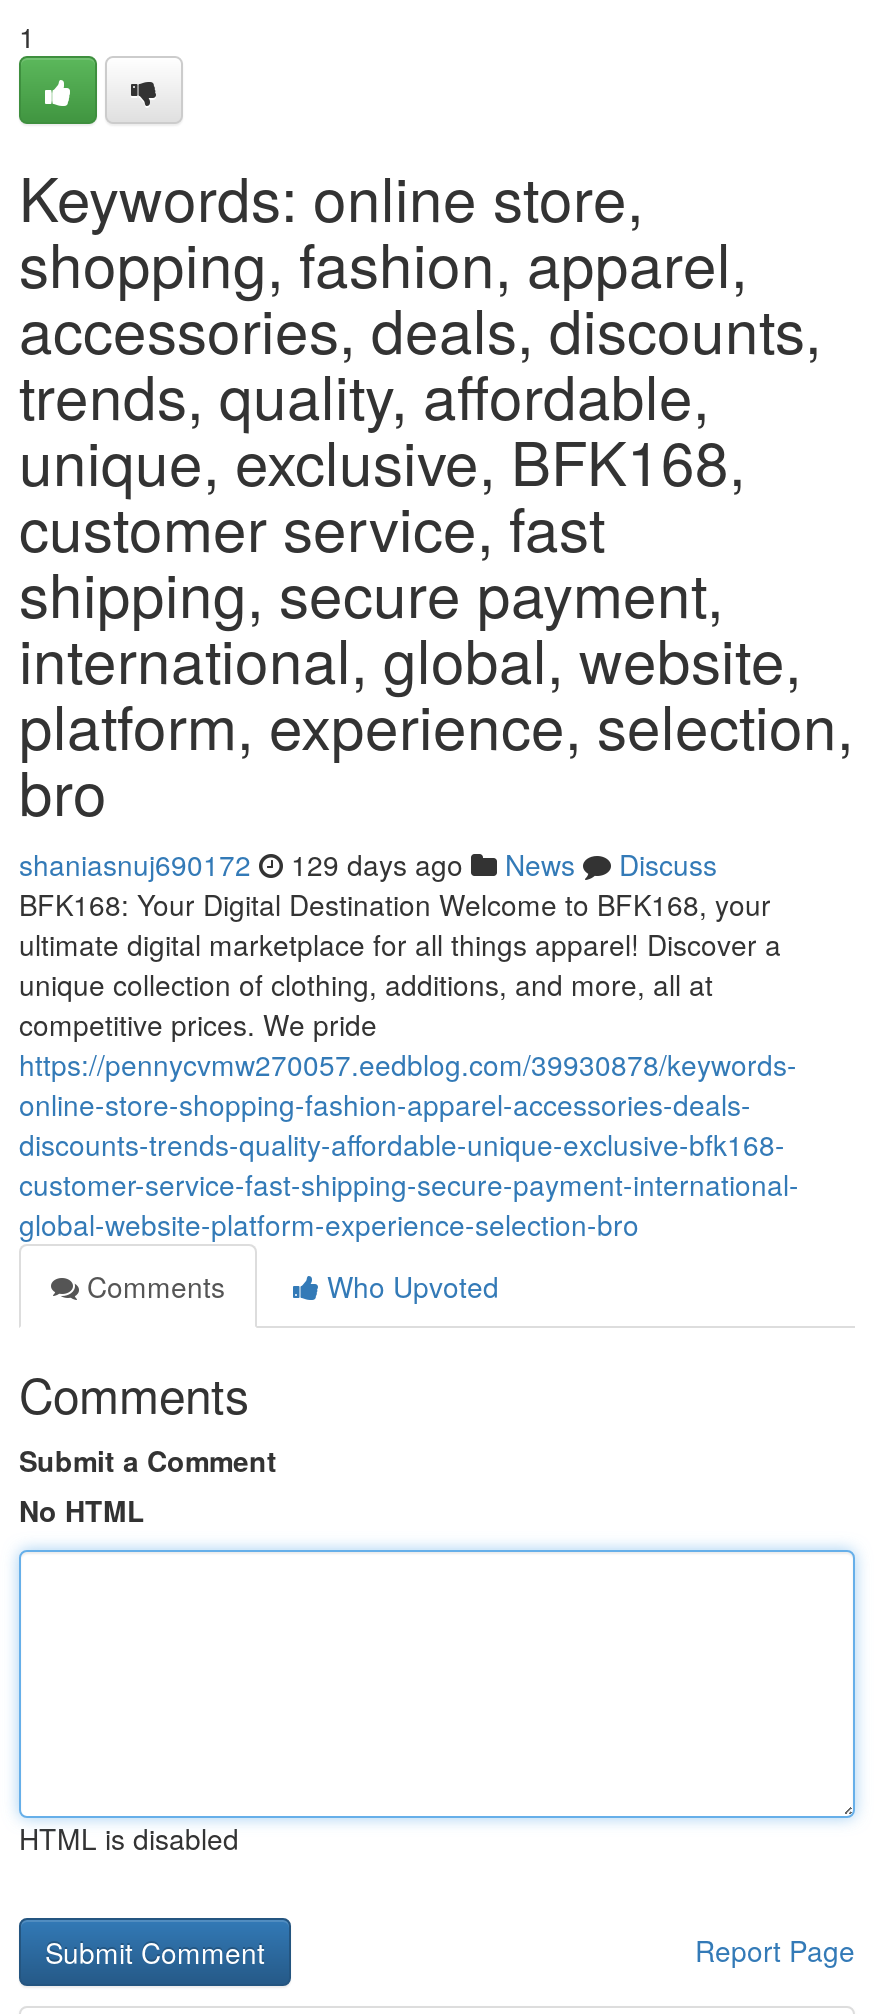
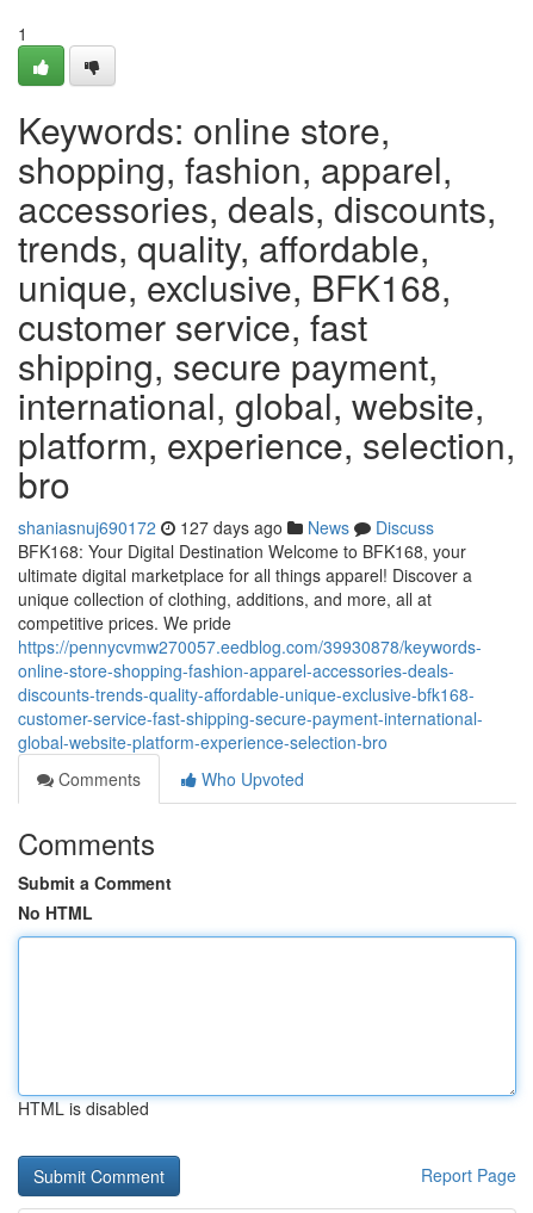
- shaniasnuj690172 129 days ago News Discuss
+ shaniasnuj690172 127 days ago News Discuss
